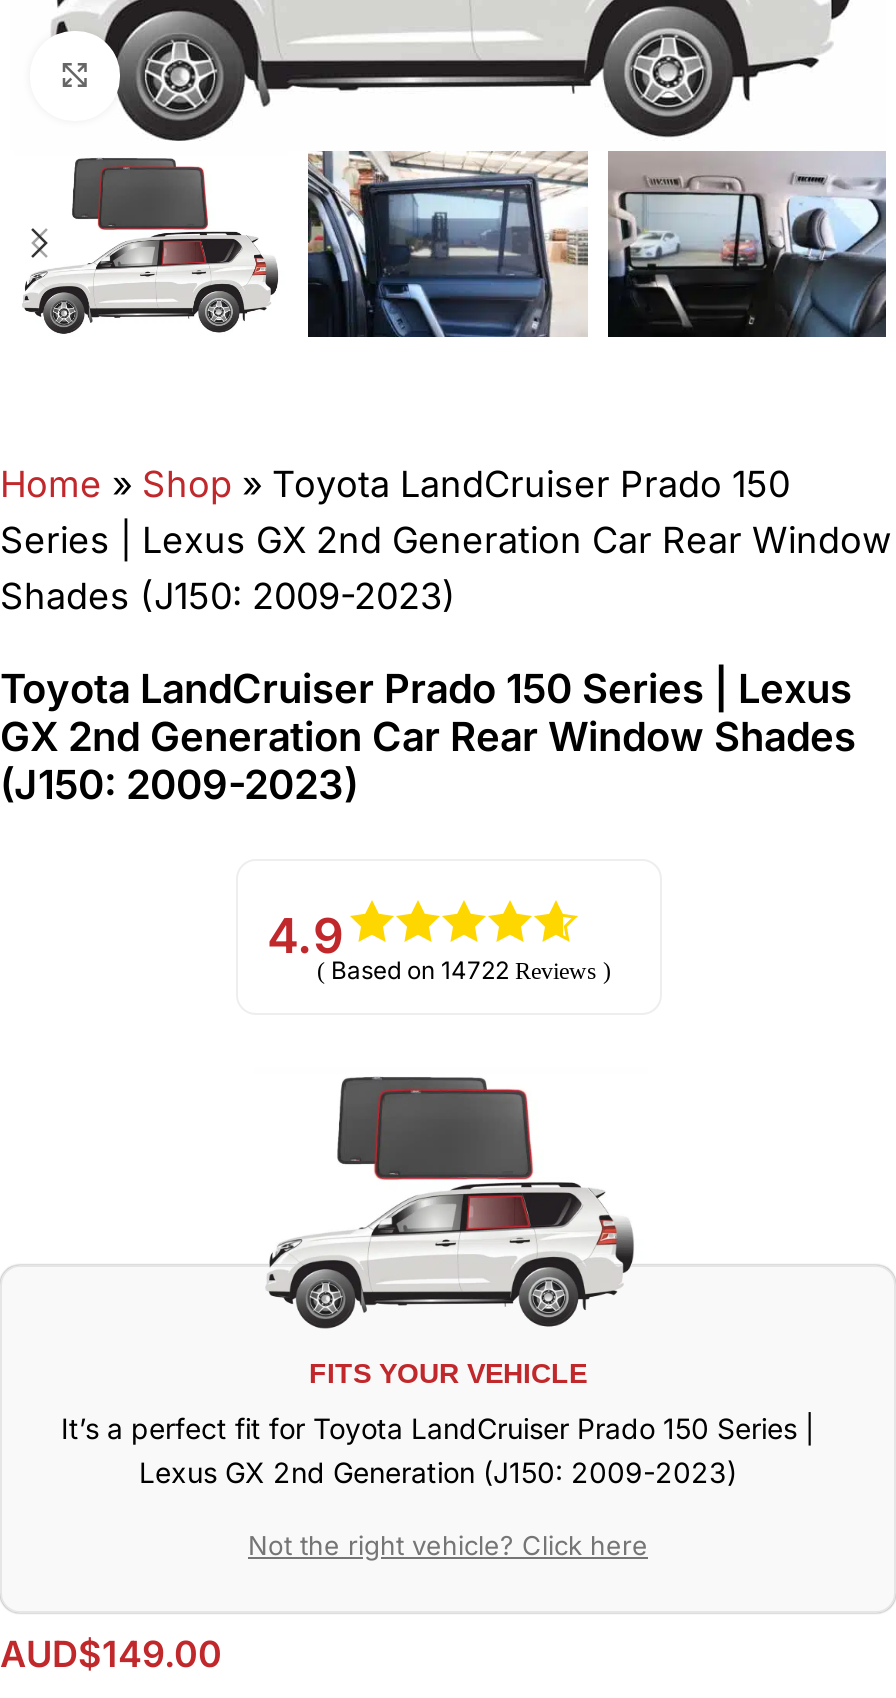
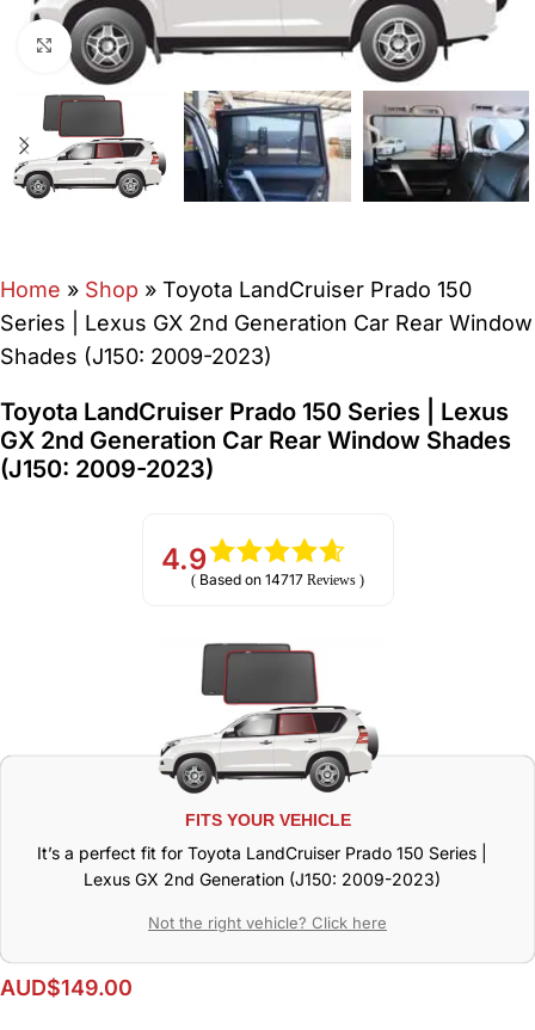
- 14722 Reviews
+ 14717 Reviews
